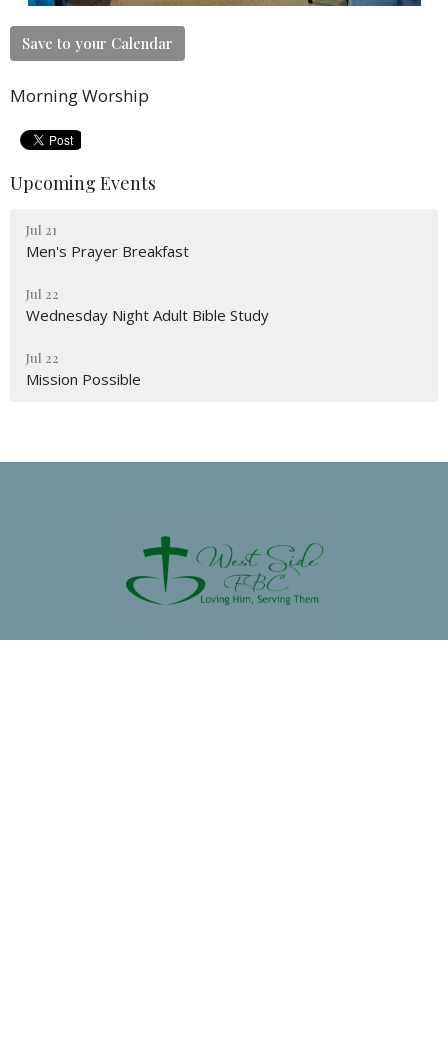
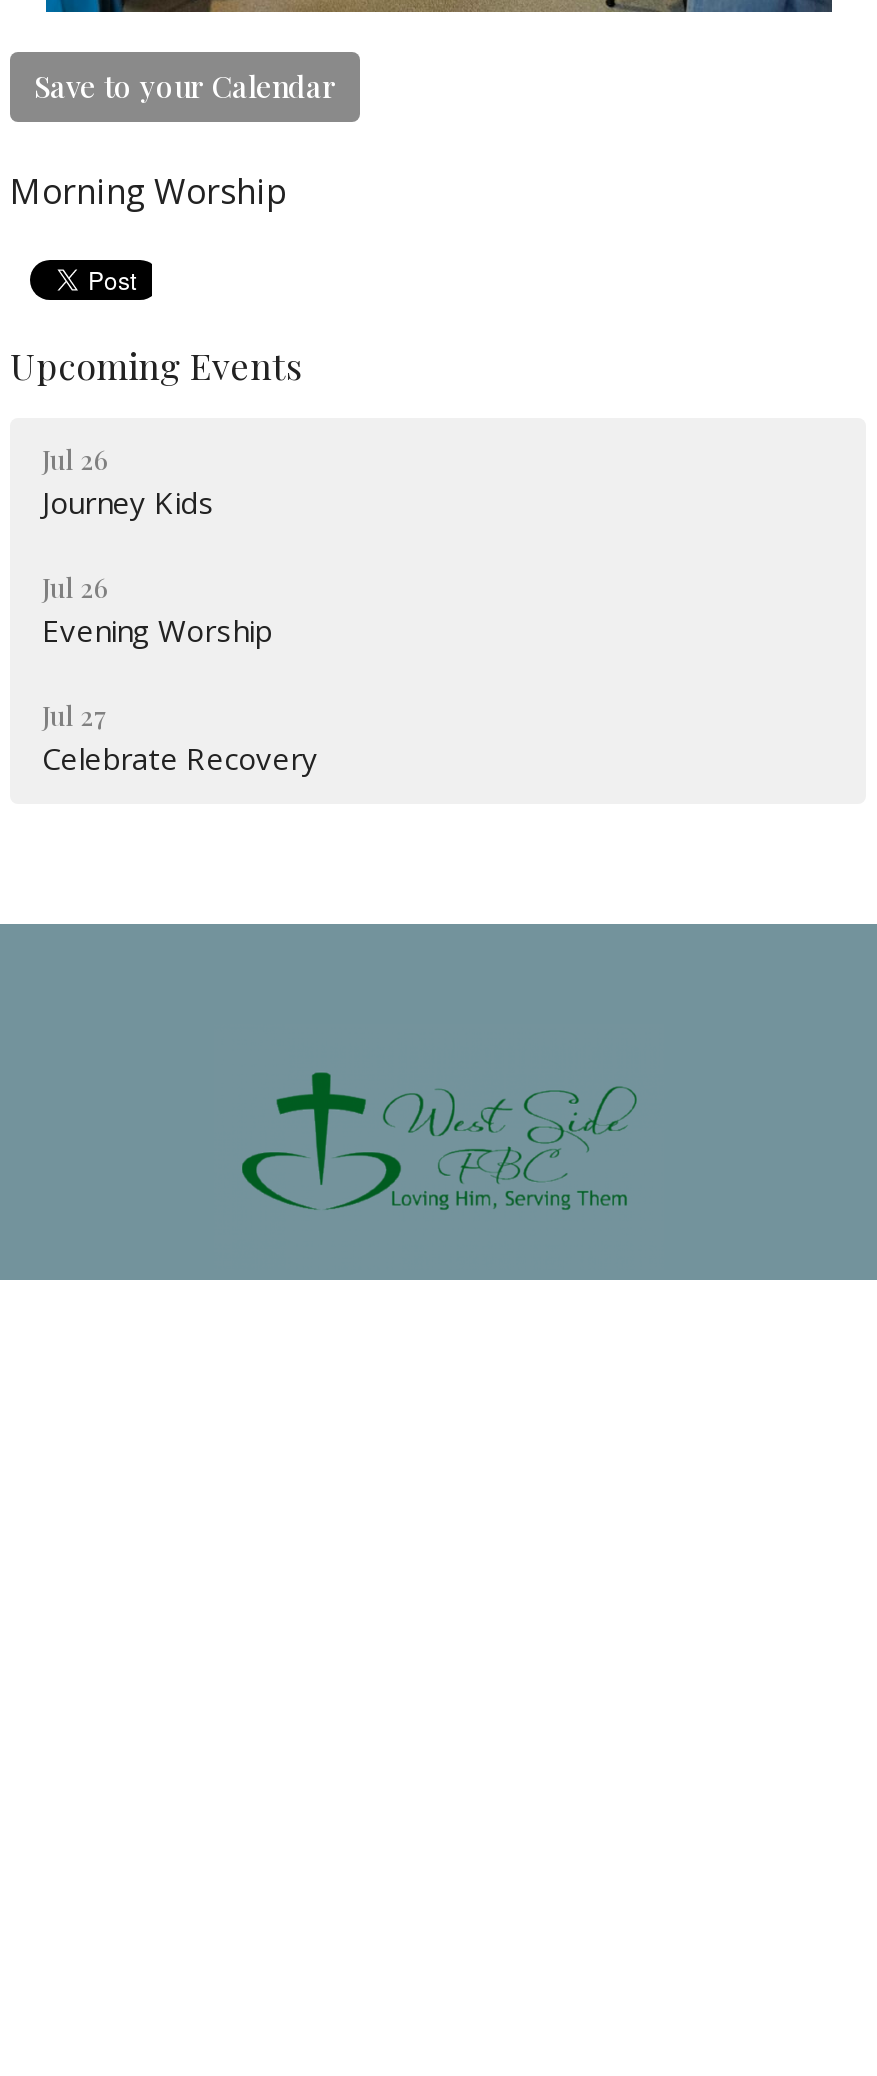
- Jul 21
- Men's Prayer Breakfast
+ Jul 26
+ Journey Kids

- Jul 22
- Wednesday Night Adult Bible Study
+ Jul 26
+ Evening Worship

- Jul 22
- Mission Possible
+ Jul 27
+ Celebrate Recovery
